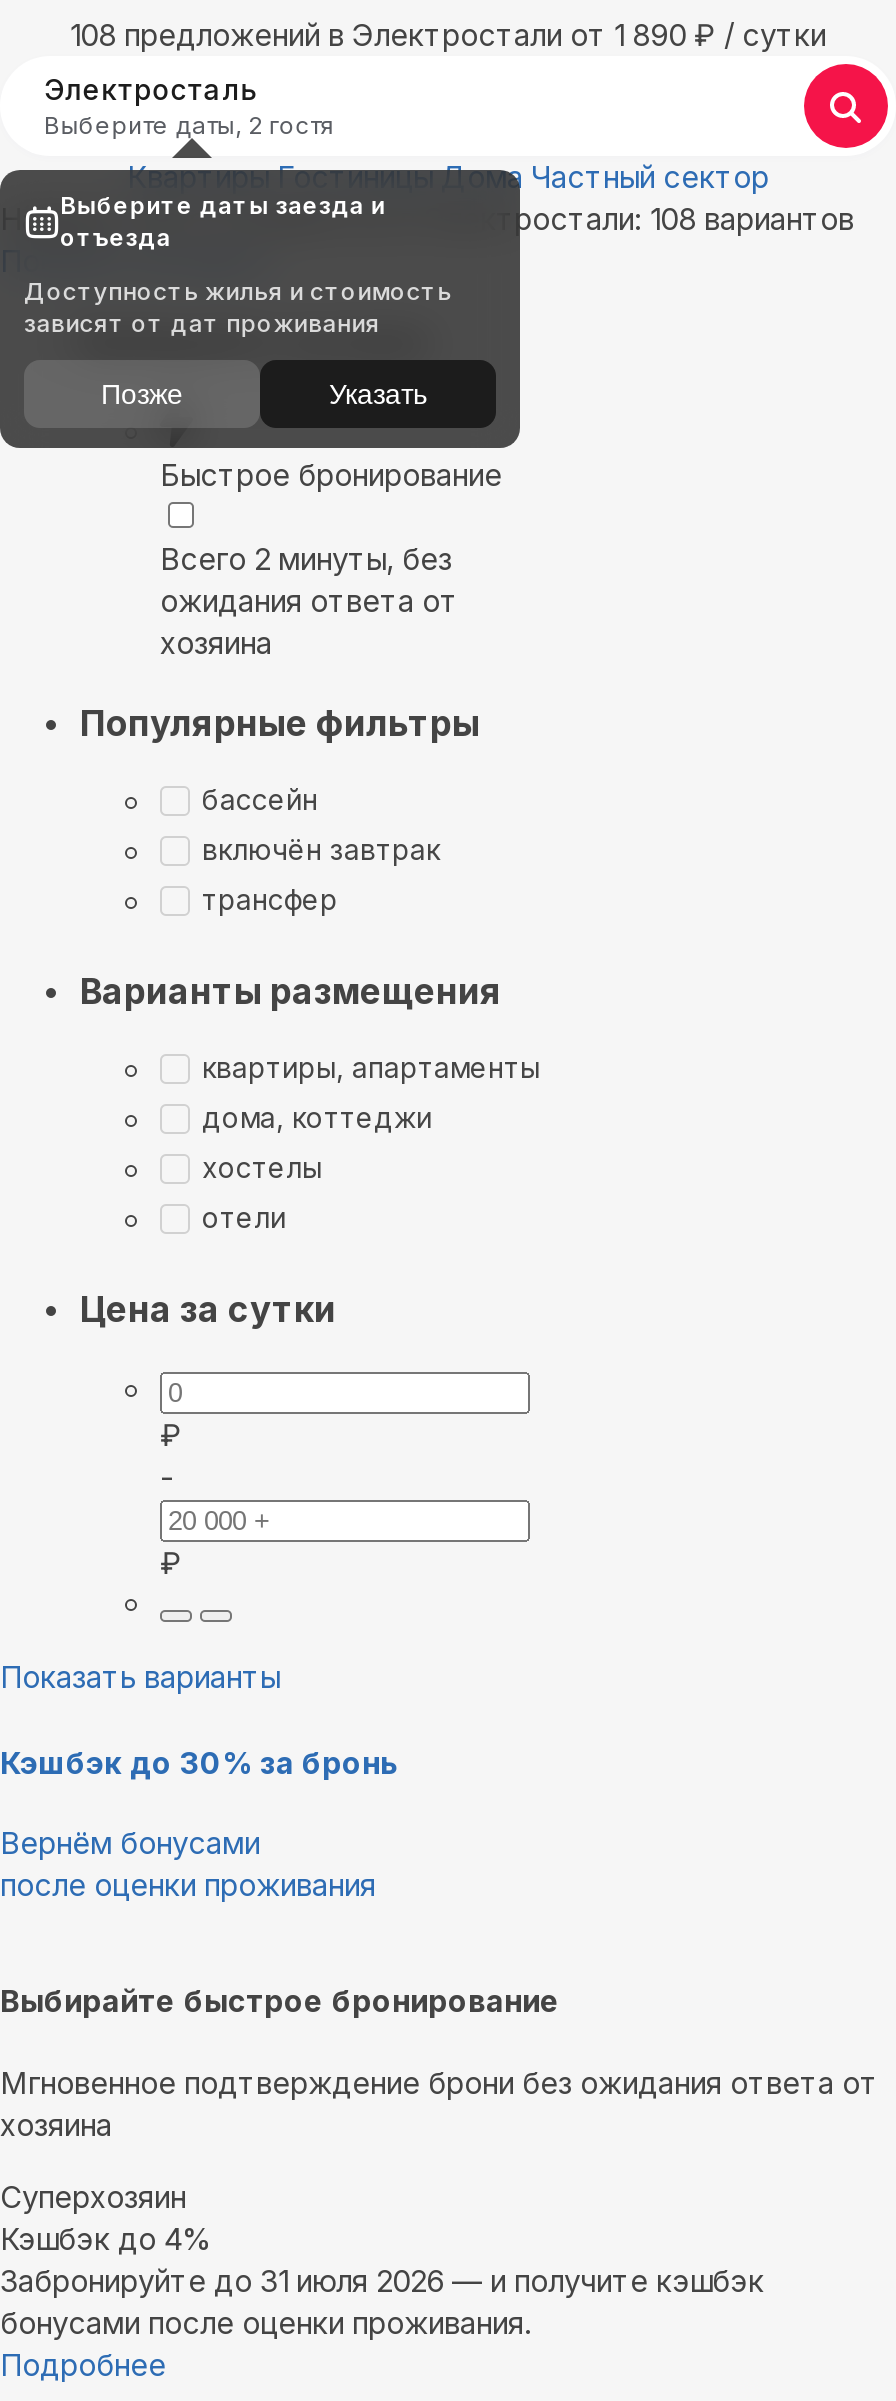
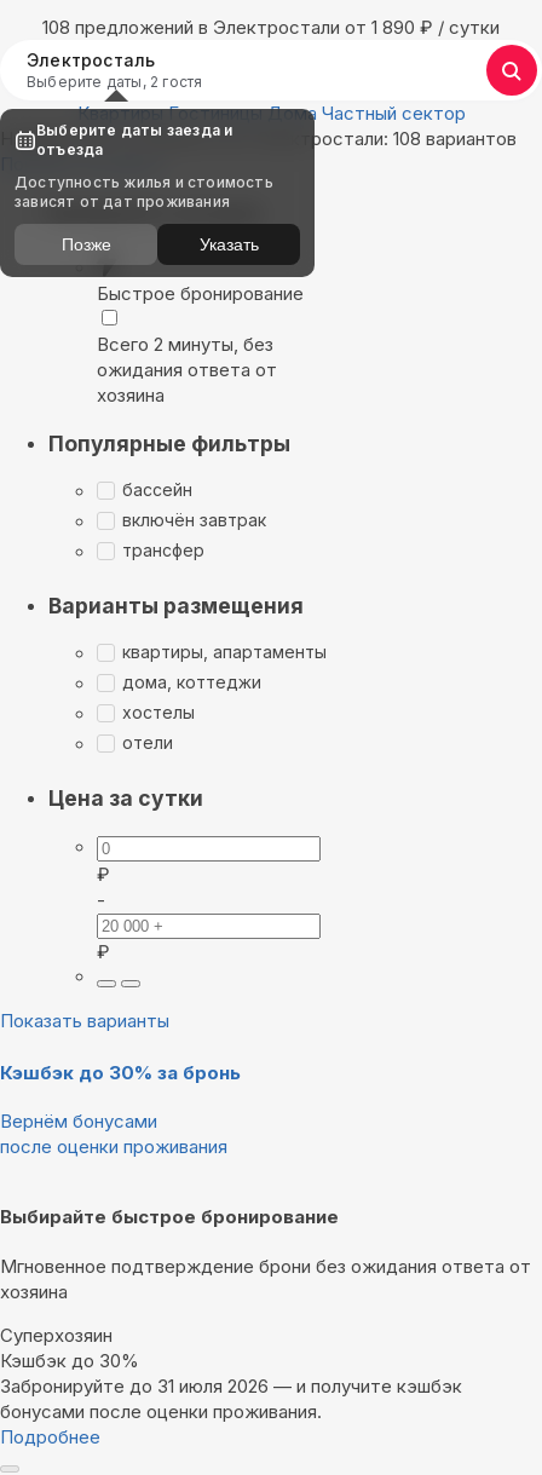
- Кэшбэк до 4%
+ Кэшбэк до 30%
